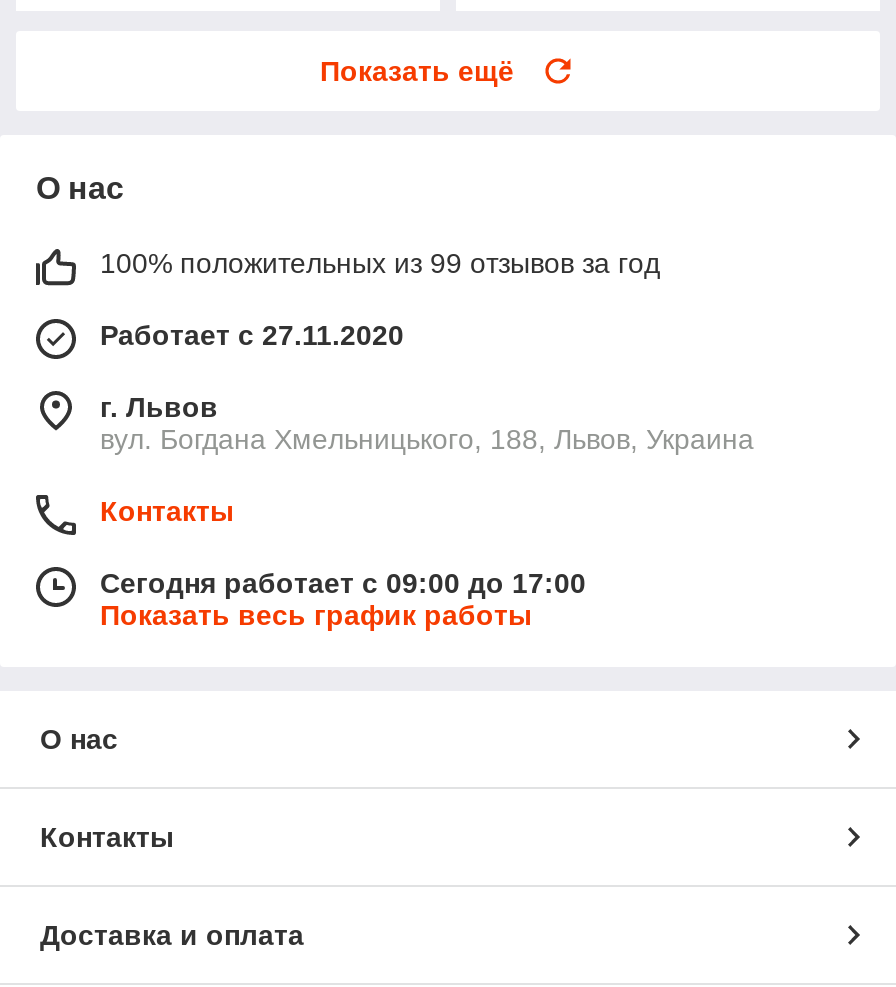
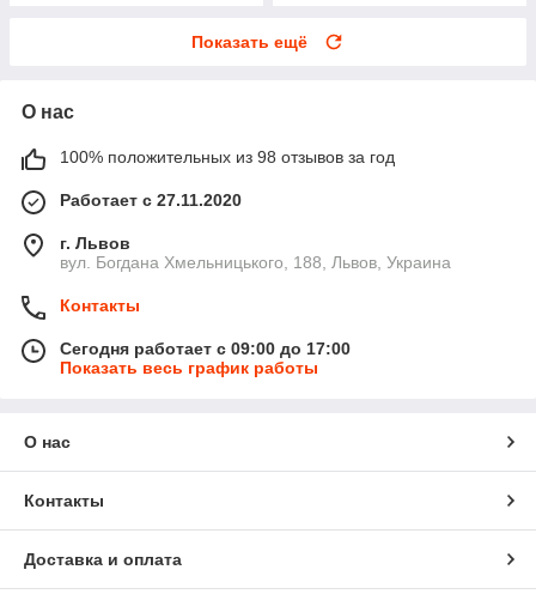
- 100% положительных из 99 отзывов за год
+ 100% положительных из 98 отзывов за год
